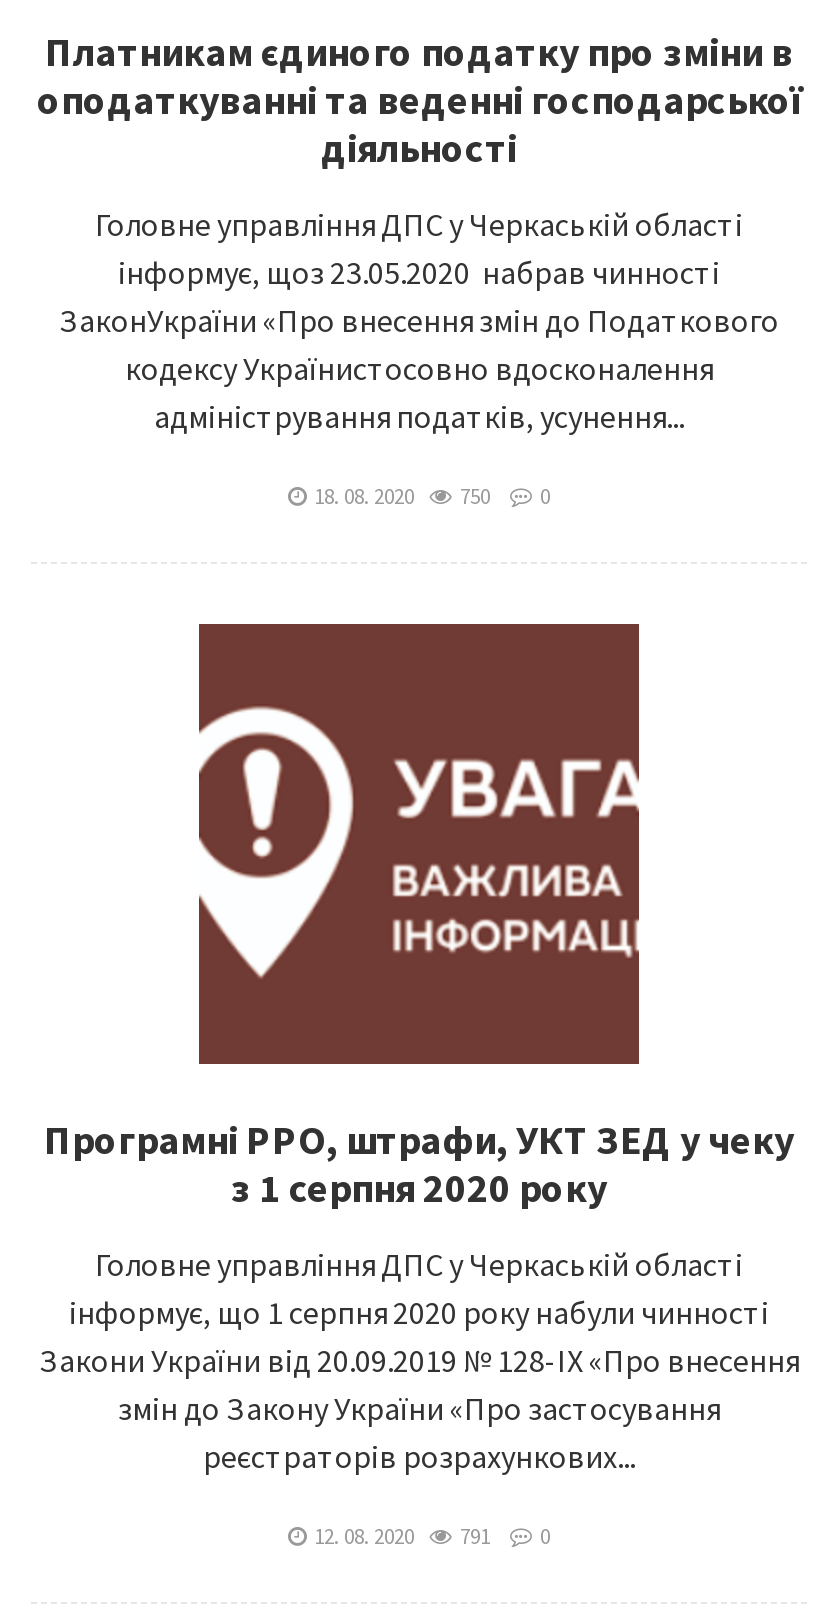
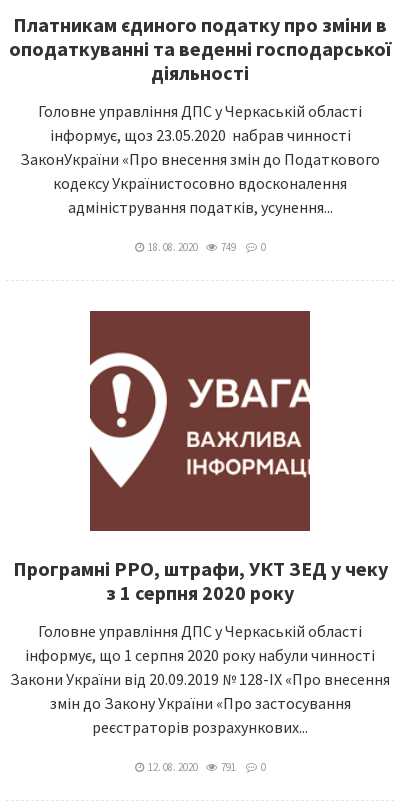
- 18. 08. 2020 750 0
+ 18. 08. 2020 749 0
